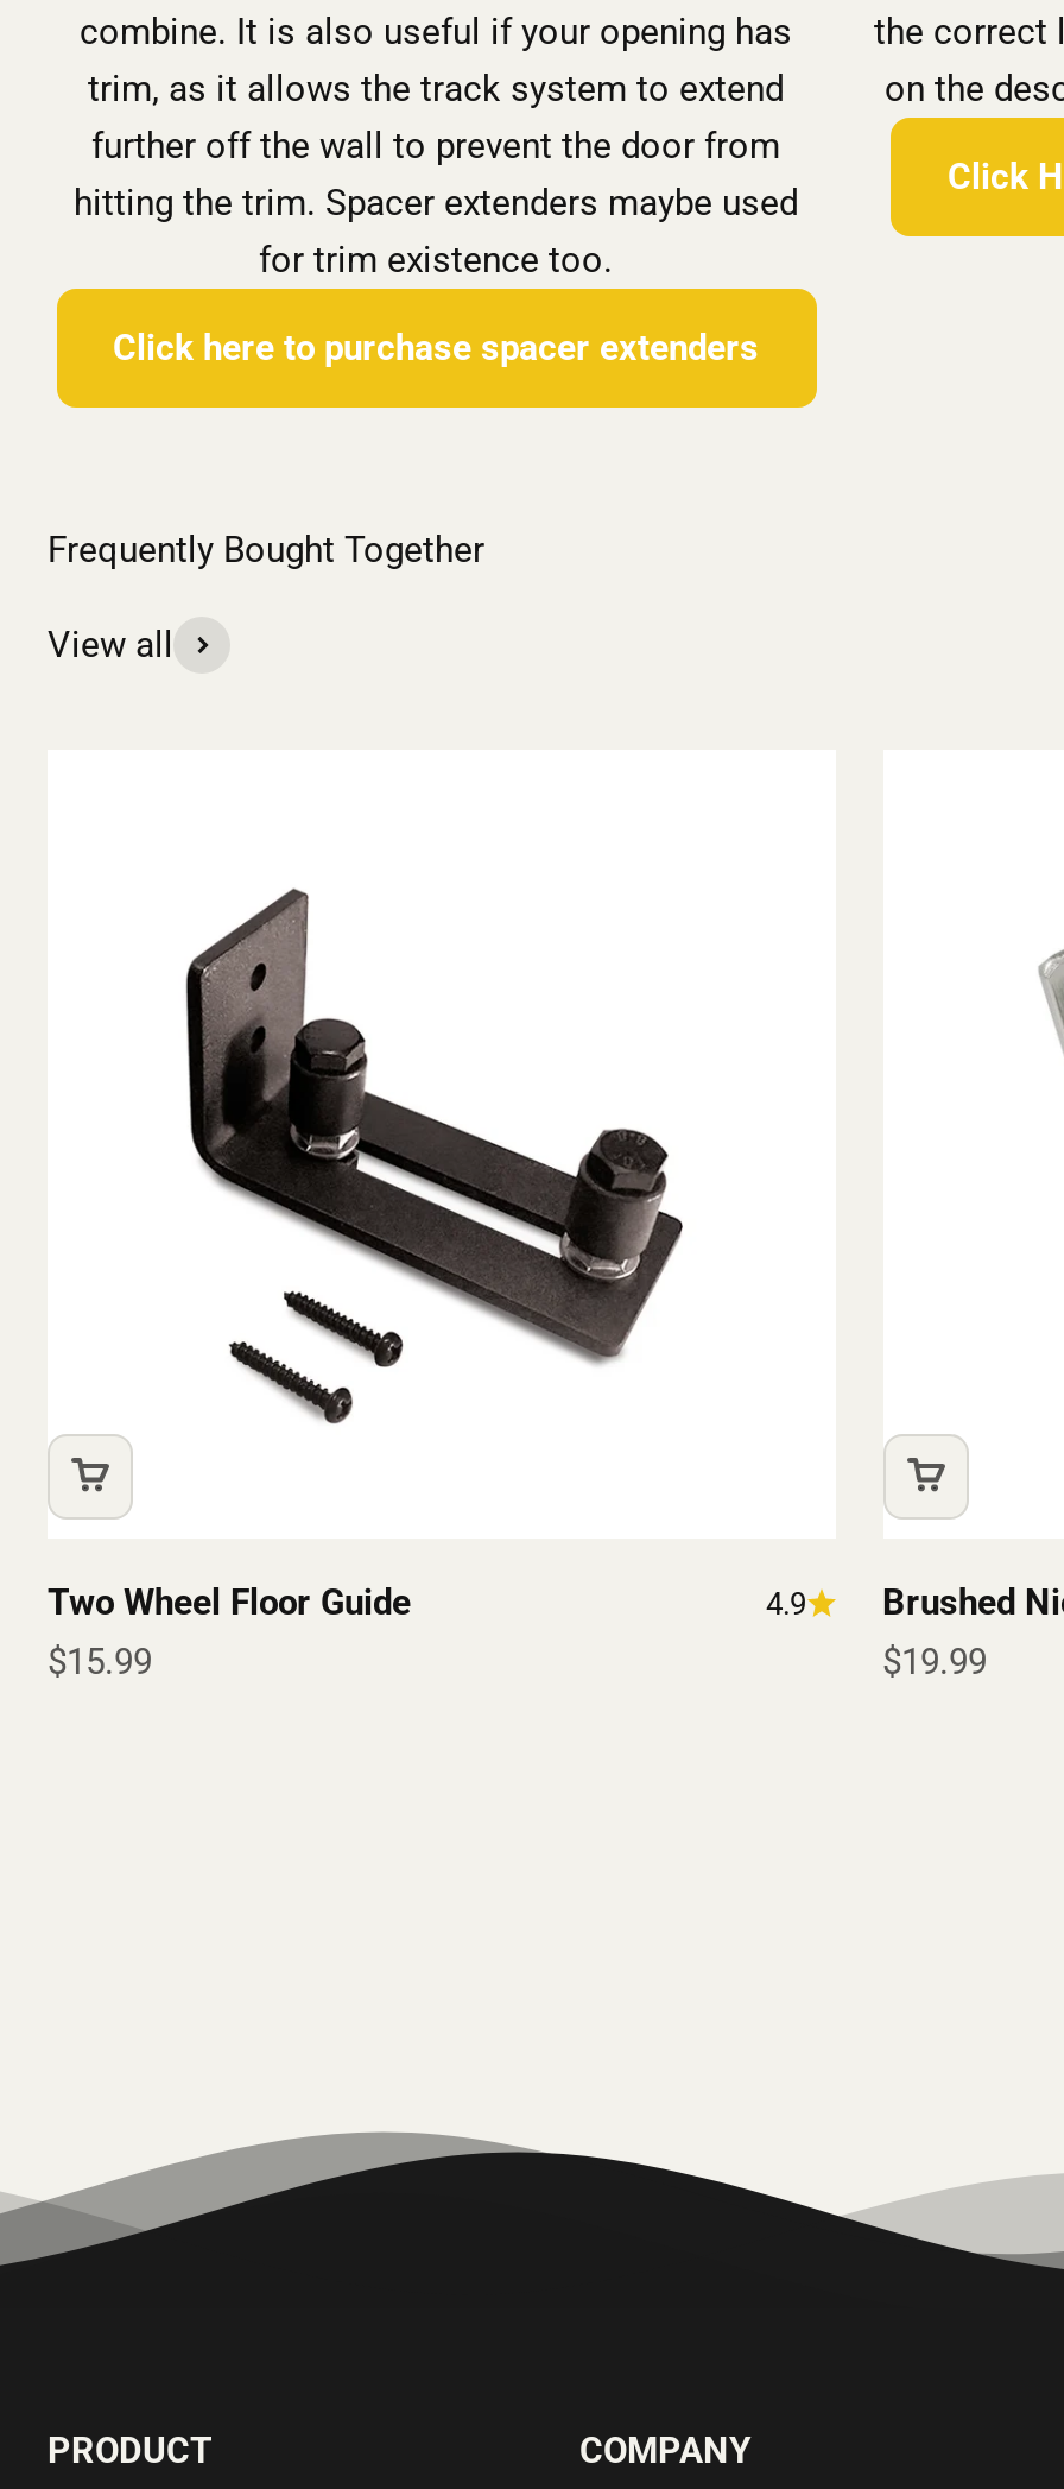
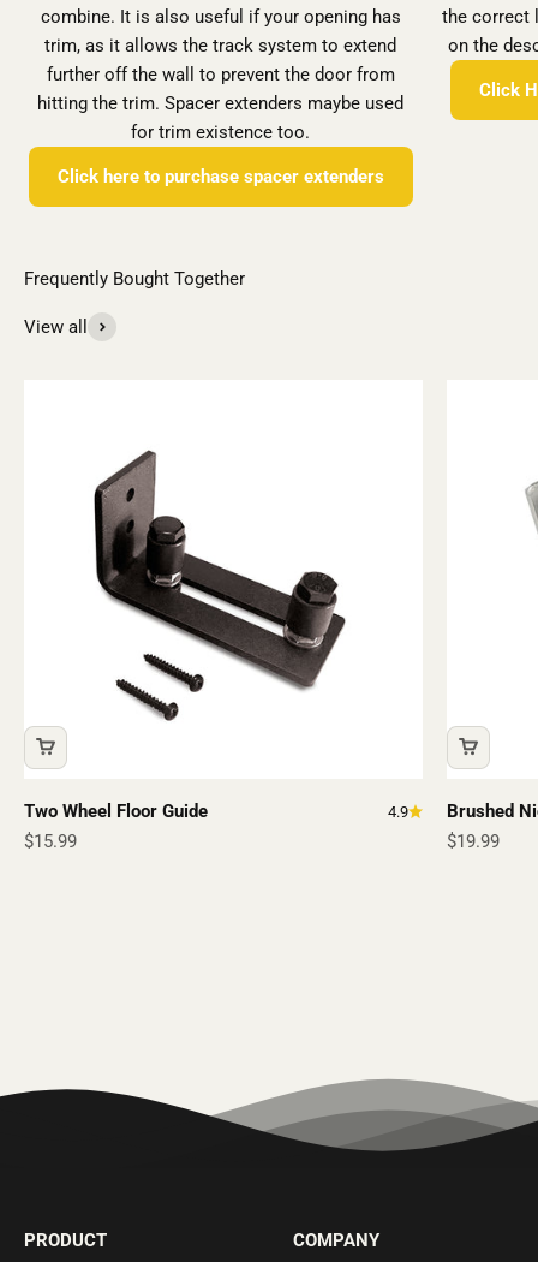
- [image]
+ [image]
